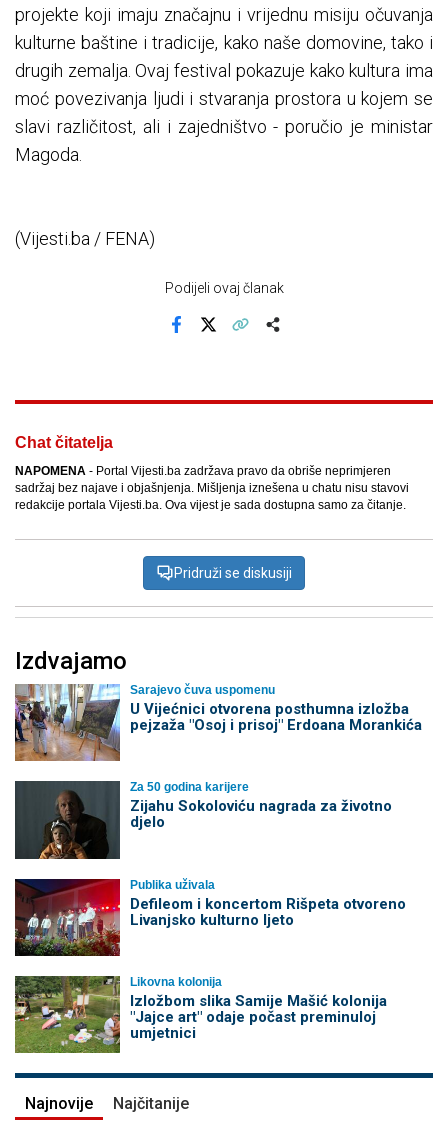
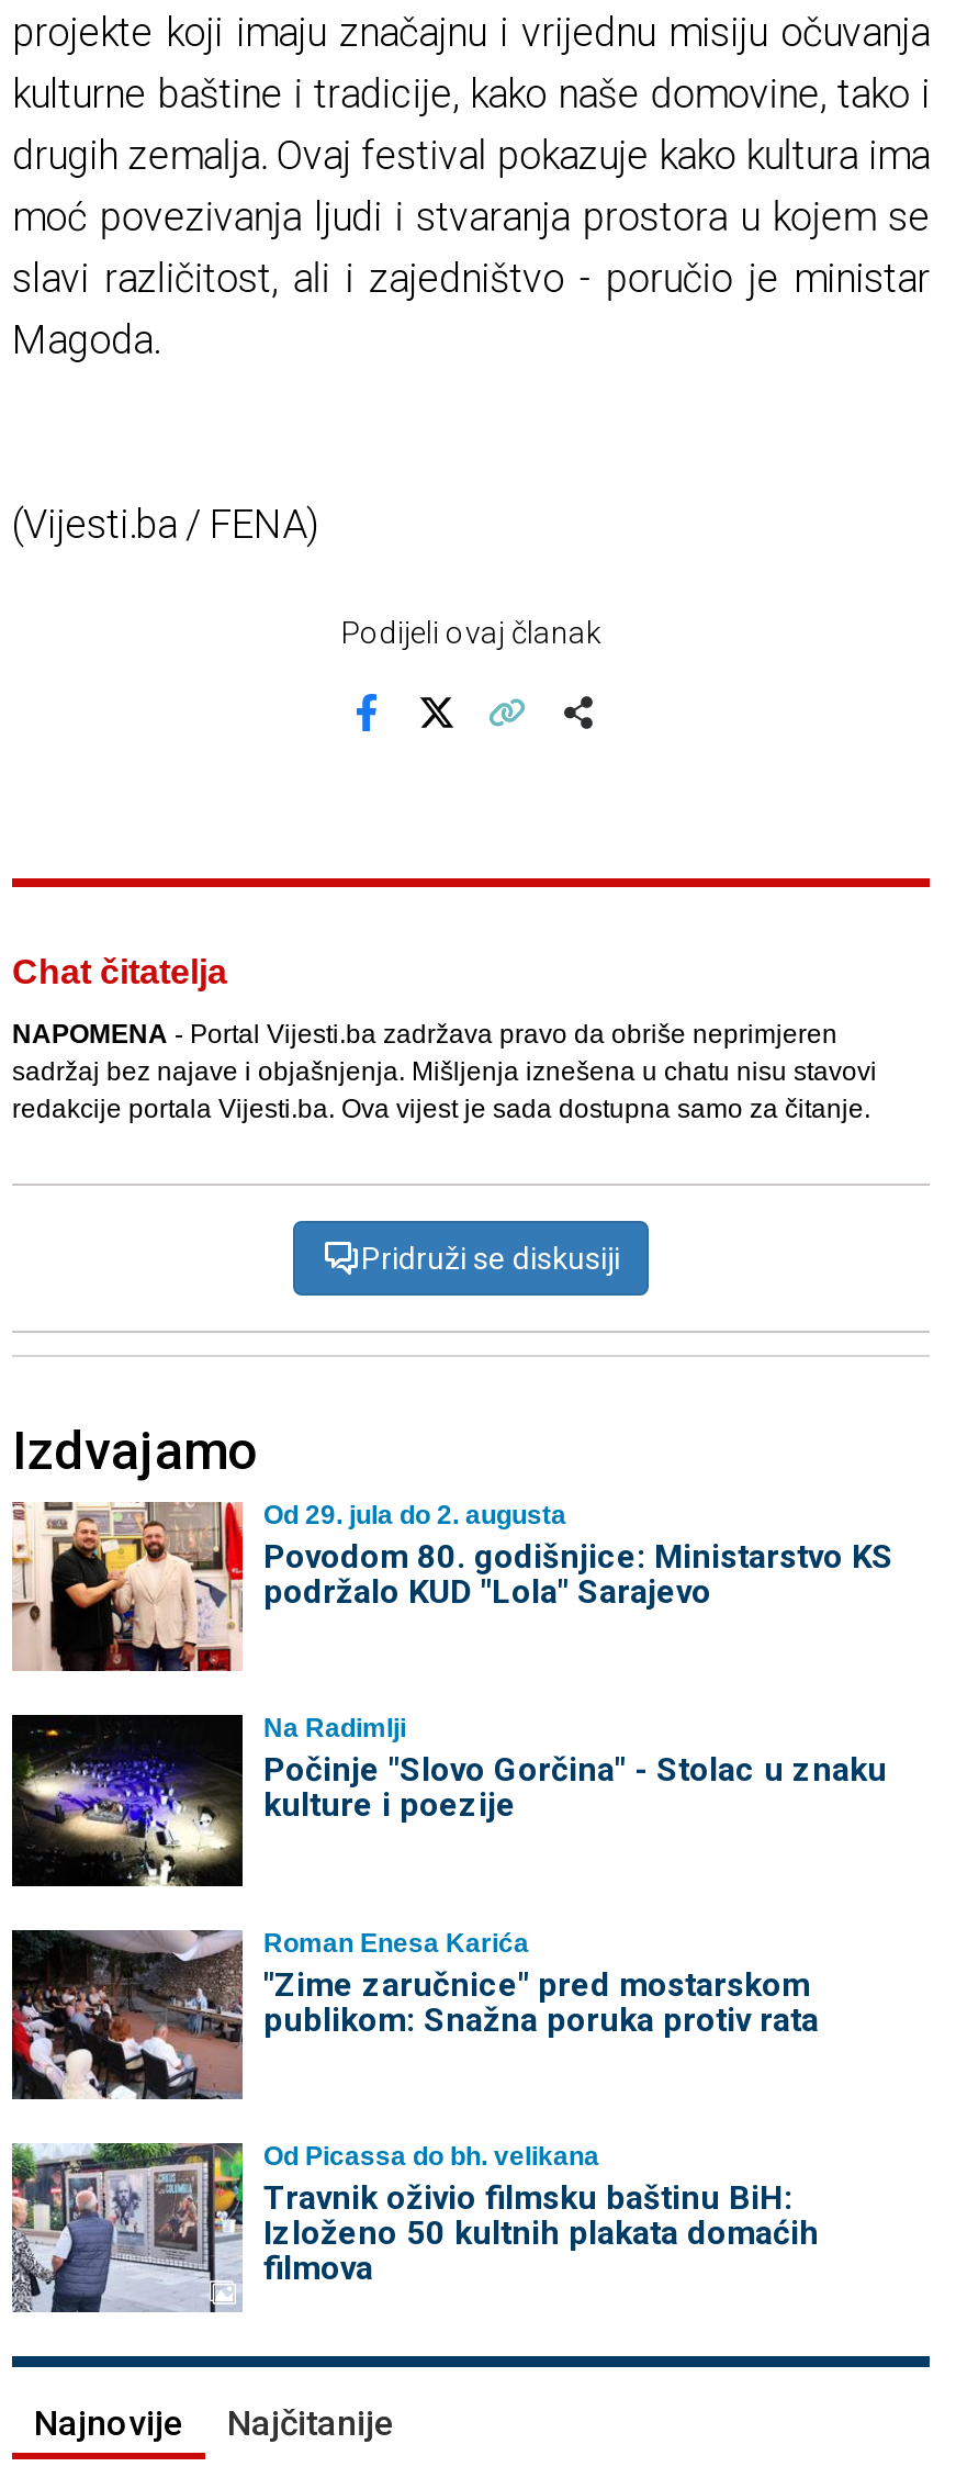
- [image]
- Sarajevo čuva uspomenu
- U Vijećnici otvorena posthumna izložba
- pejzaža "Osoj i prisoj" Erdoana Morankića
+ [image]
+ Od 29. jula do 2. augusta
+ Povodom 80. godišnjice: Ministarstvo KS
+ podržalo KUD "Lola" Sarajevo

- [image]
- Za 50 godina karijere
- Zijahu Sokoloviću nagrada za životno
- djelo
+ [image]
+ Na Radimlji
+ Počinje "Slovo Gorčina" - Stolac u znaku
+ kulture i poezije

- [image]
- Publika uživala
- Defileom i koncertom Rišpeta otvoreno
- Livanjsko kulturno ljeto
+ [image]
+ Roman Enesa Karića
+ "Zime zaručnice" pred mostarskom
+ publikom: Snažna poruka protiv rata

- [image]
- Likovna kolonija
- Izložbom slika Samije Mašić kolonija
- "Jajce art" odaje počast preminuloj
- umjetnici
+ [image]
+ Od Picassa do bh. velikana
+ Travnik oživio filmsku baštinu BiH:
+ Izloženo 50 kultnih plakata domaćih
+ filmova
